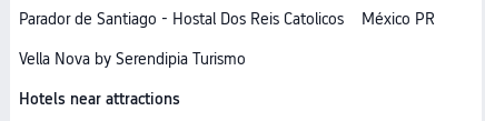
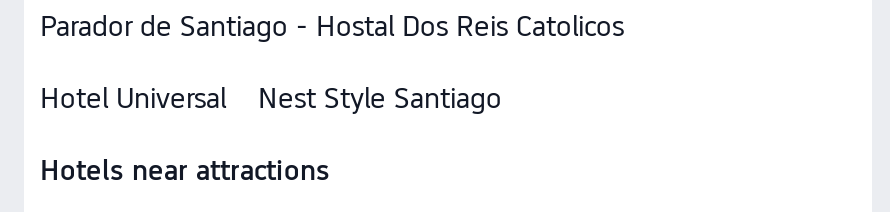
- México PR
- Vella Nova by Serendipia Turismo
+ Hotel Universal
+ Nest Style Santiago
